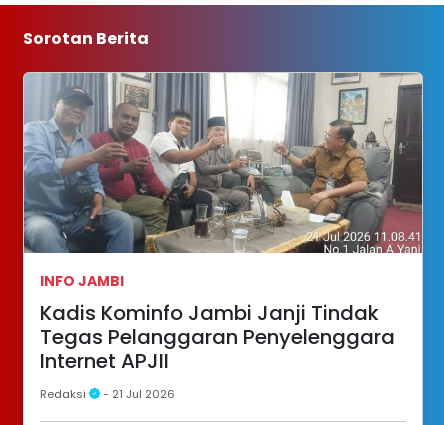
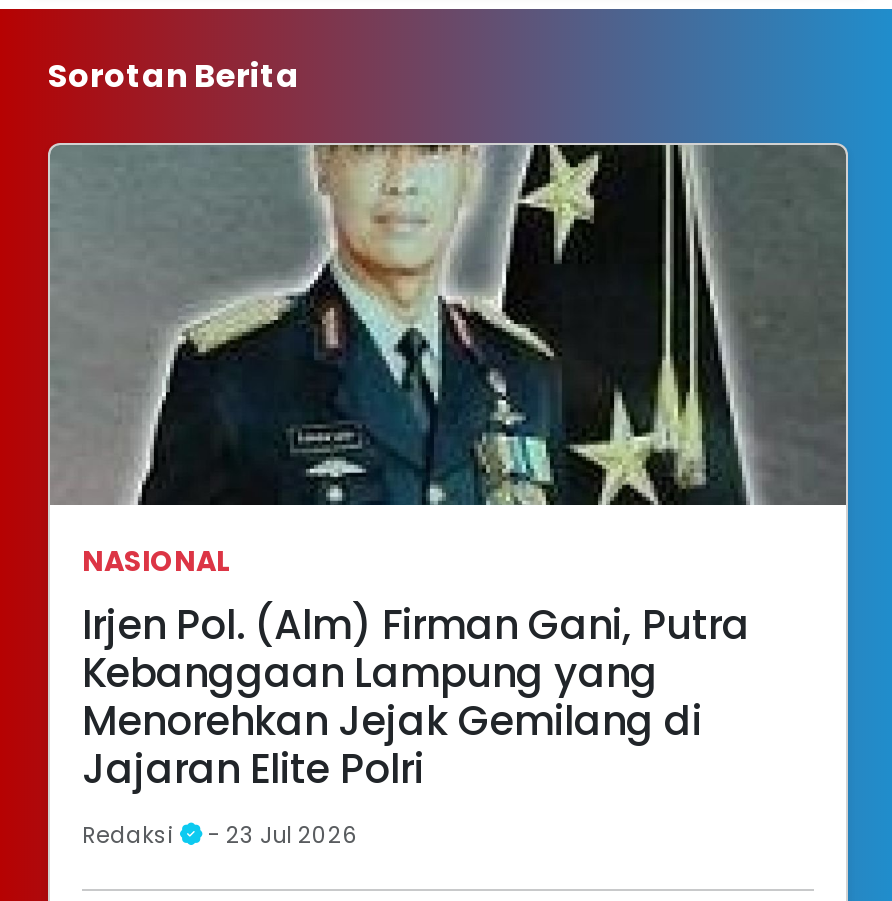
- [image]
- INFO JAMBI
- Kadis Kominfo Jambi Janji Tindak
- Tegas Pelanggaran Penyelenggara
- Internet APJII
+ [image]
+ NASIONAL
+ Irjen Pol. (Alm) Firman Gani, Putra
+ Kebanggaan Lampung yang
+ Menorehkan Jejak Gemilang di
+ Jajaran Elite Polri

- Redaksi - 21 Jul 2026
+ Redaksi - 23 Jul 2026
